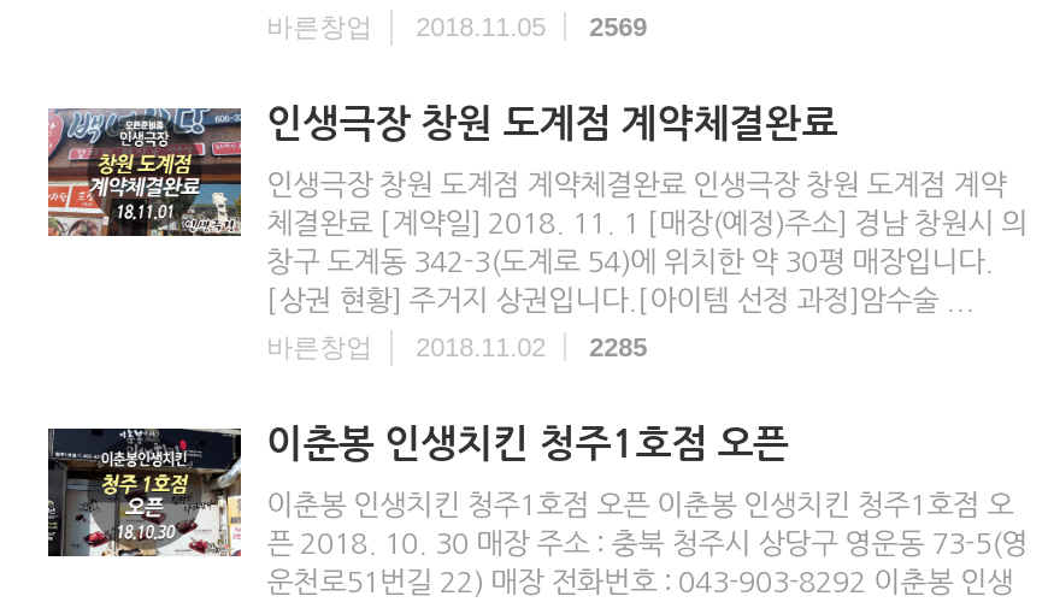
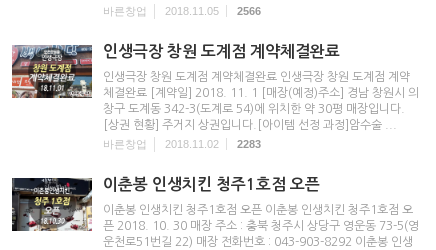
- 바른창업 2018.11.05 2569
+ 바른창업 2018.11.05 2566

- 바른창업 2018.11.02 2285
+ 바른창업 2018.11.02 2283
